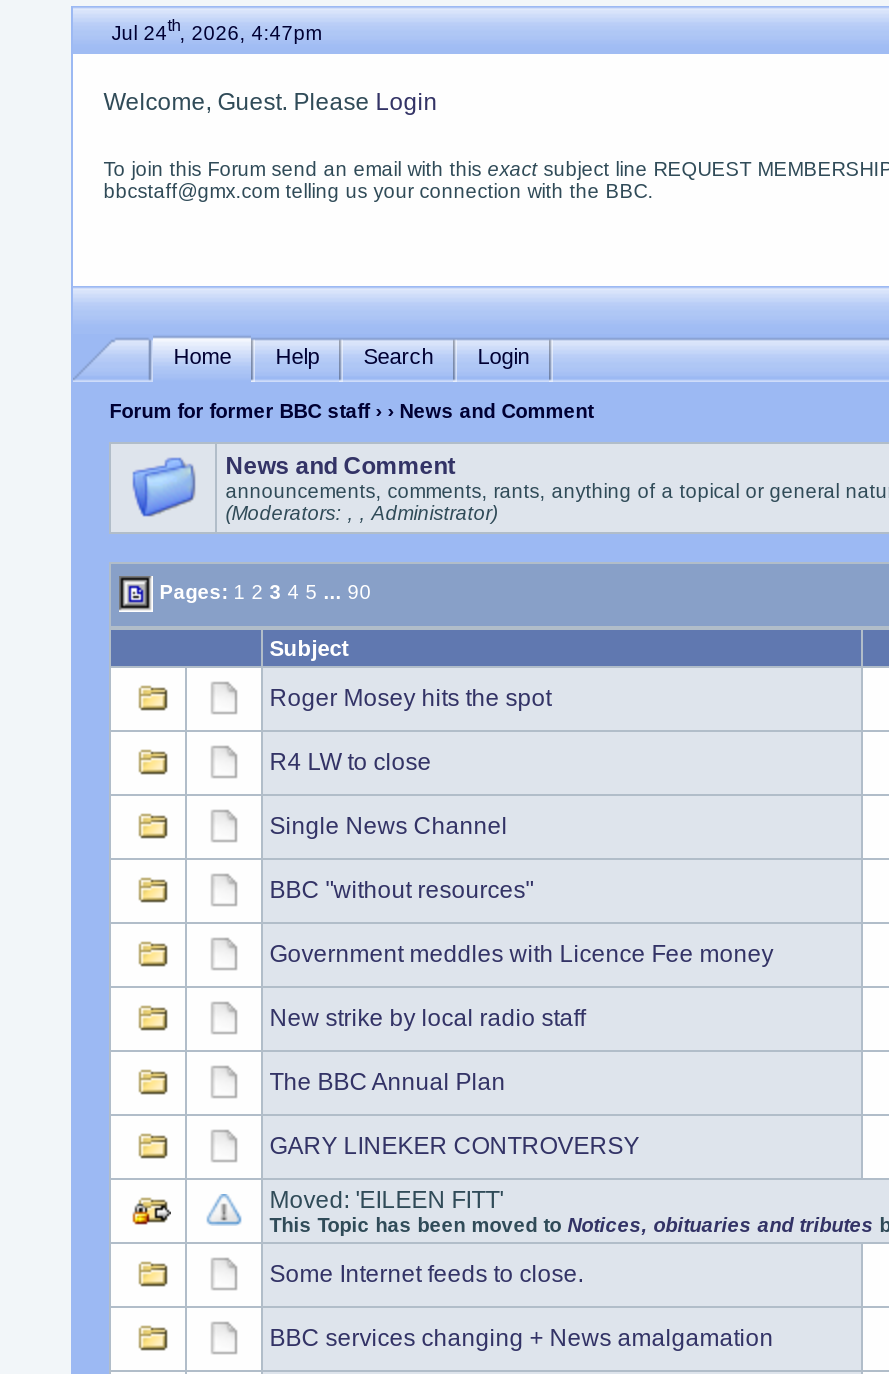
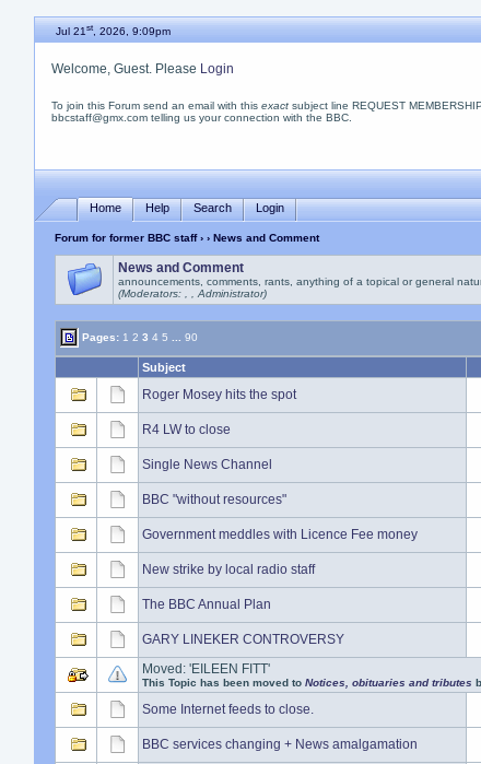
- Jul 24th, 2026, 4:47pm
+ Jul 21st, 2026, 9:09pm
